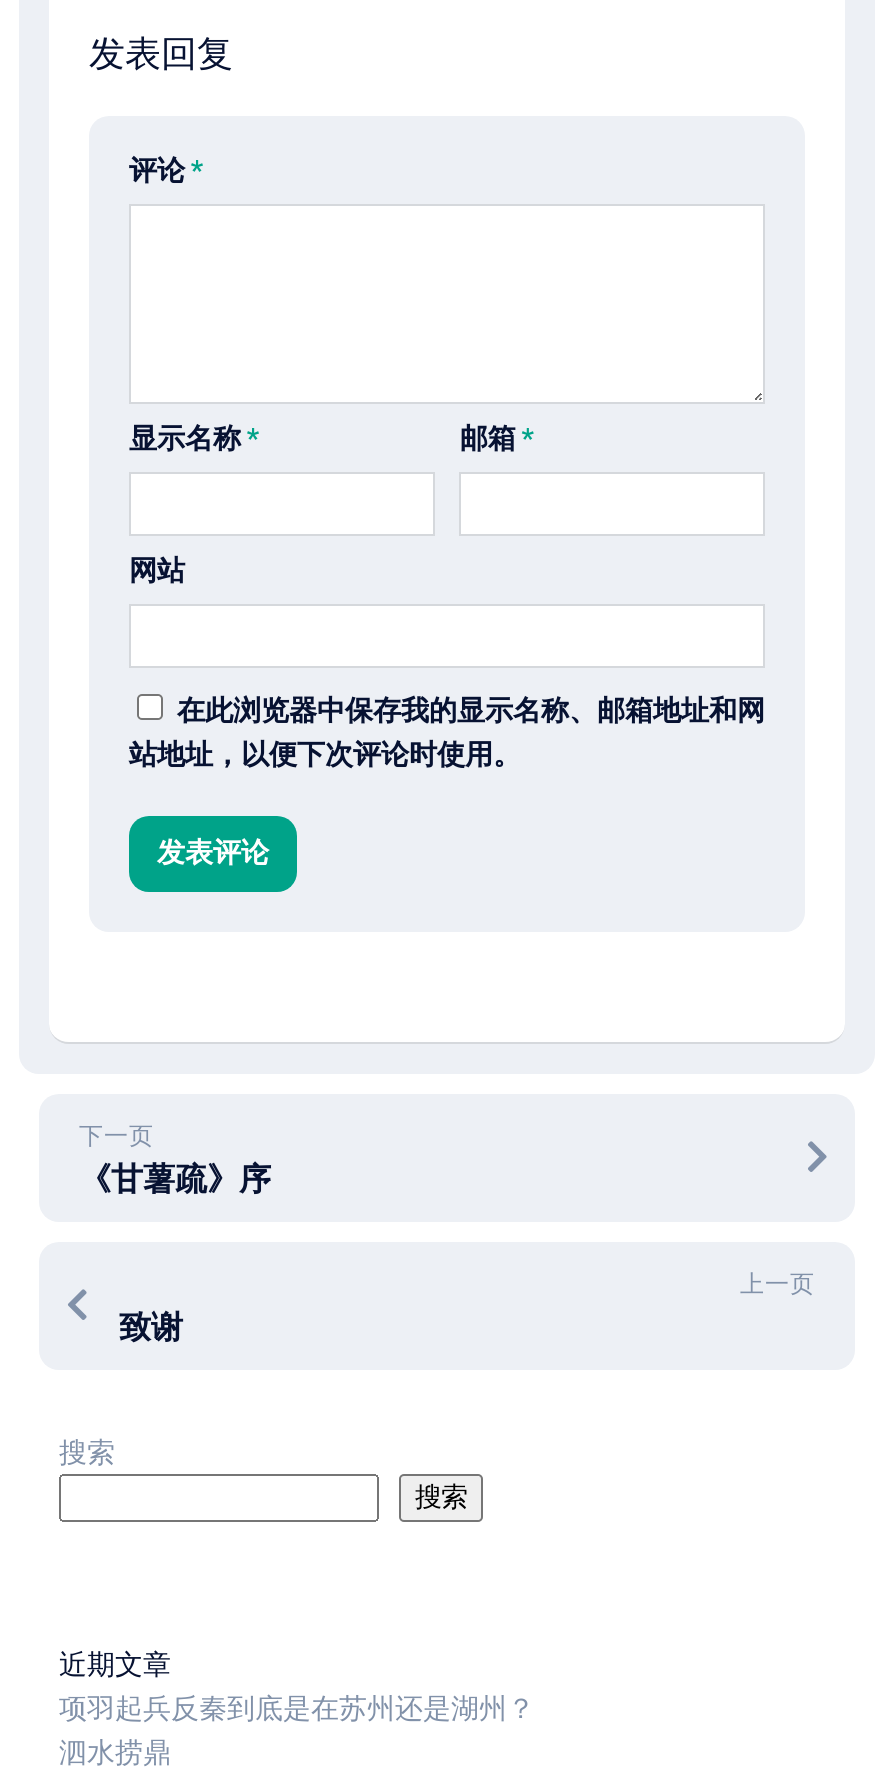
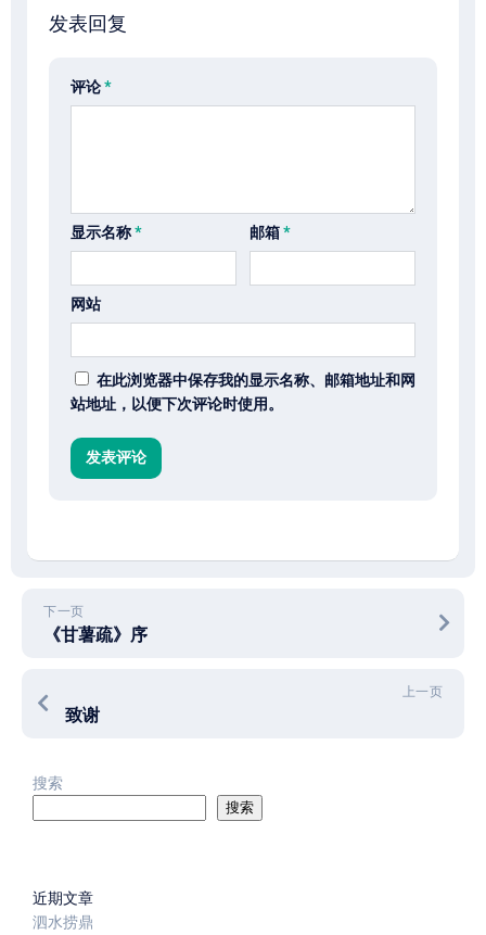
- 项羽起兵反秦到底是在苏州还是湖州？
